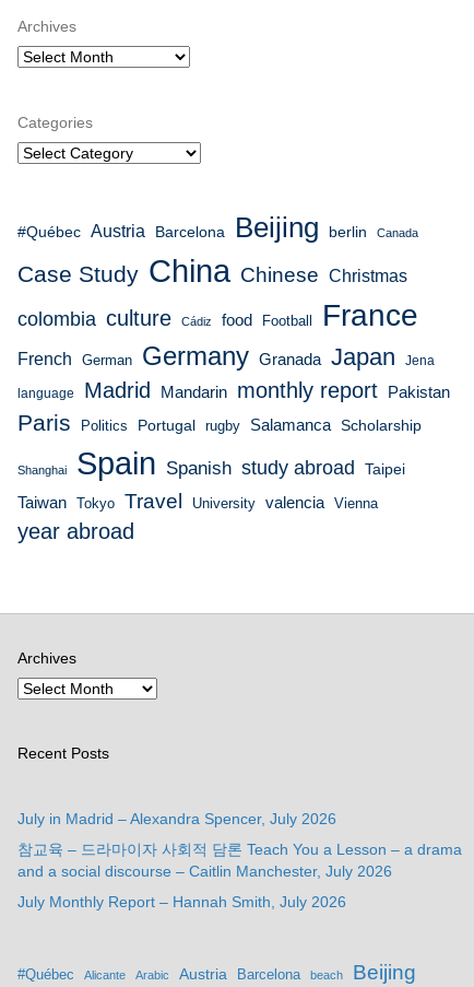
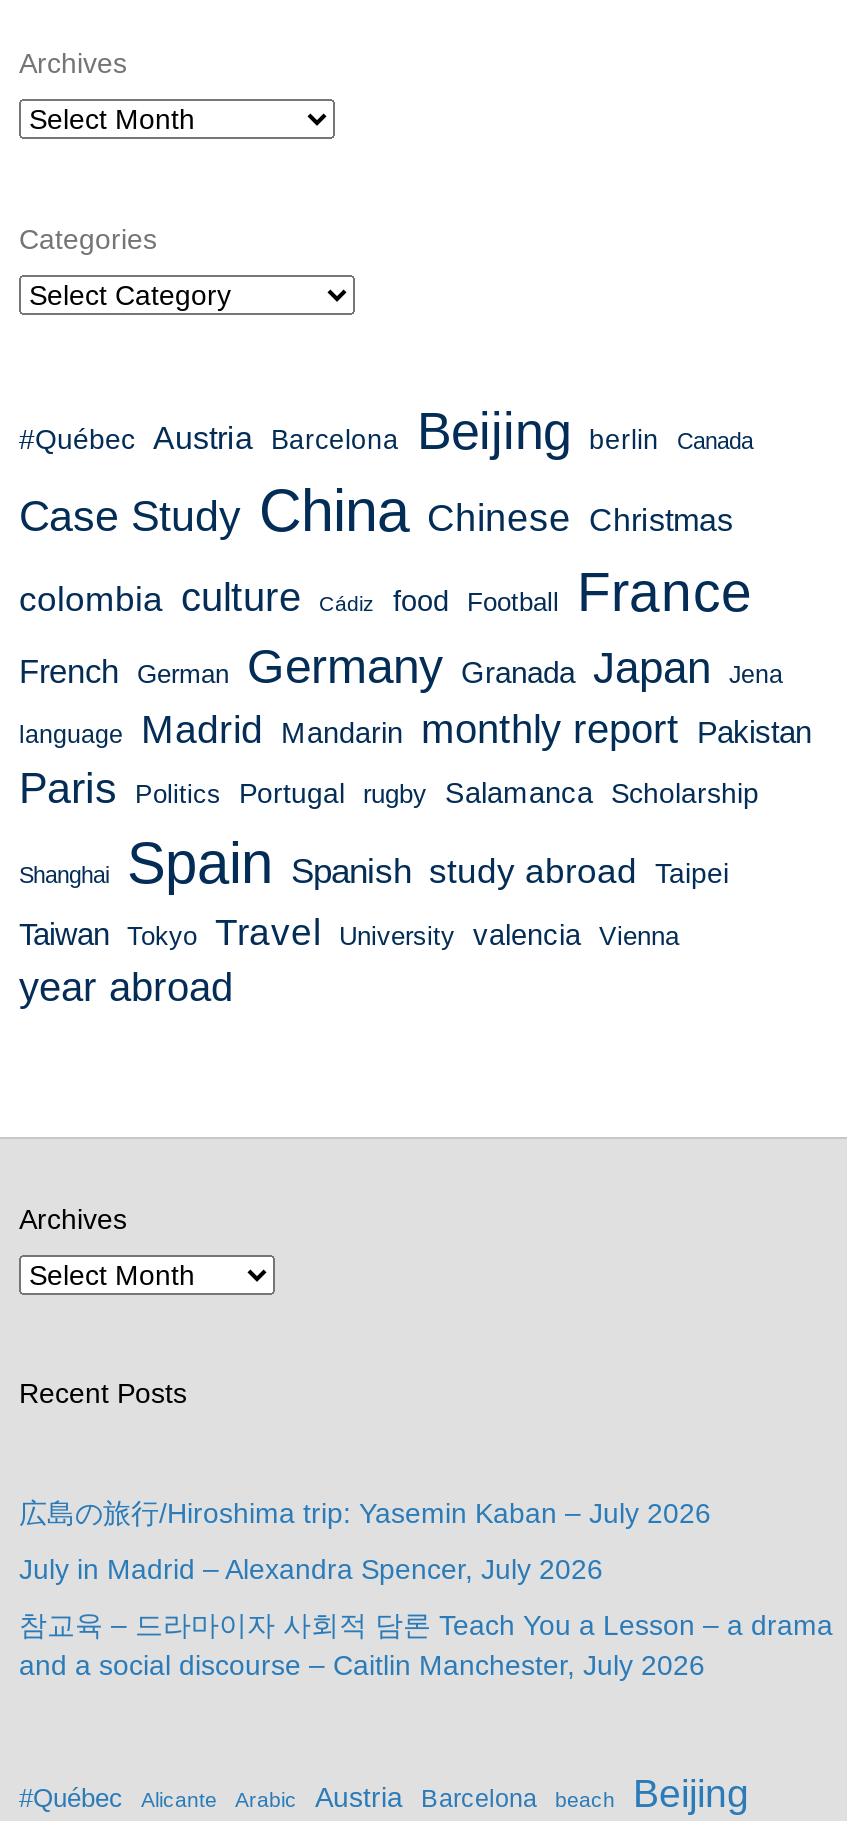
+ 広島の旅行/Hiroshima trip: Yasemin Kaban – July 2026

moved down: July in Madrid – Alexandra Spencer, July 2026 | 참교육 – 드라마이자 사회적 담론 Teach You a Lesson – a drama | and a social discourse – Caitlin Manchester, July 2026

- July Monthly Report – Hannah Smith, July 2026
